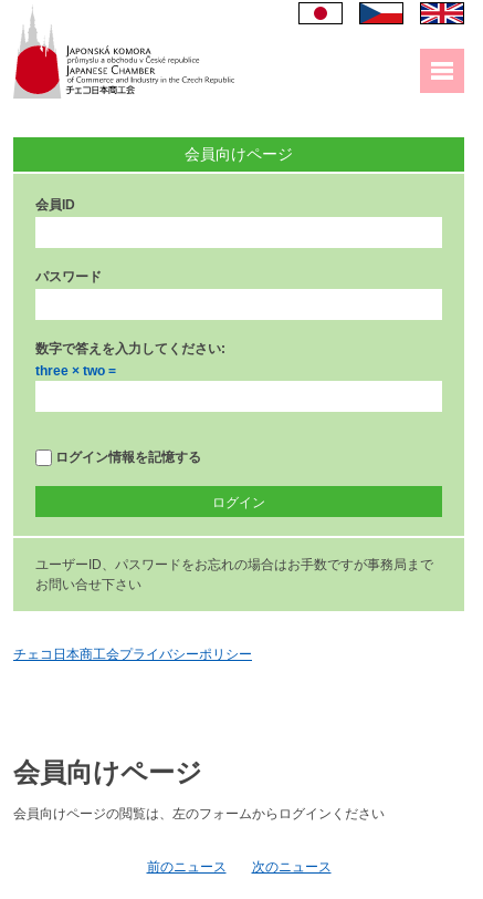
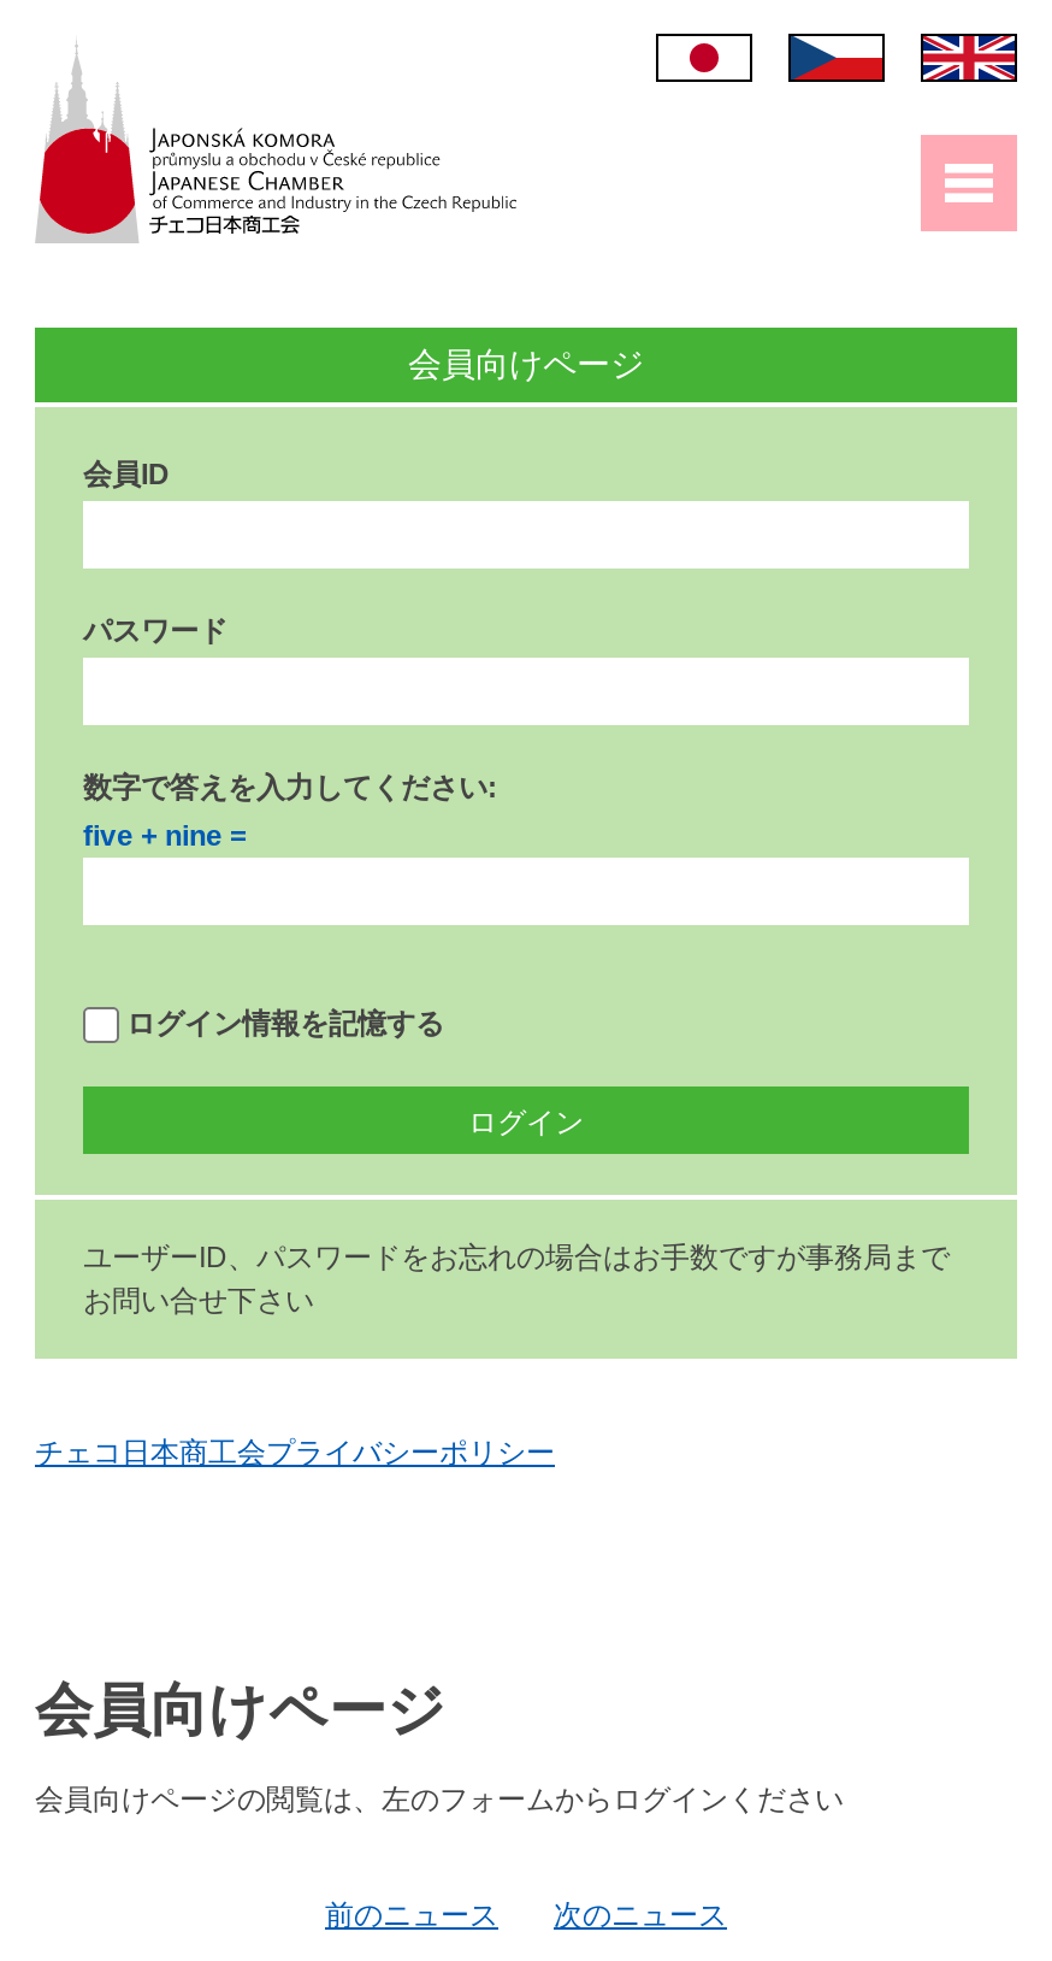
- three × two =
+ five + nine =
